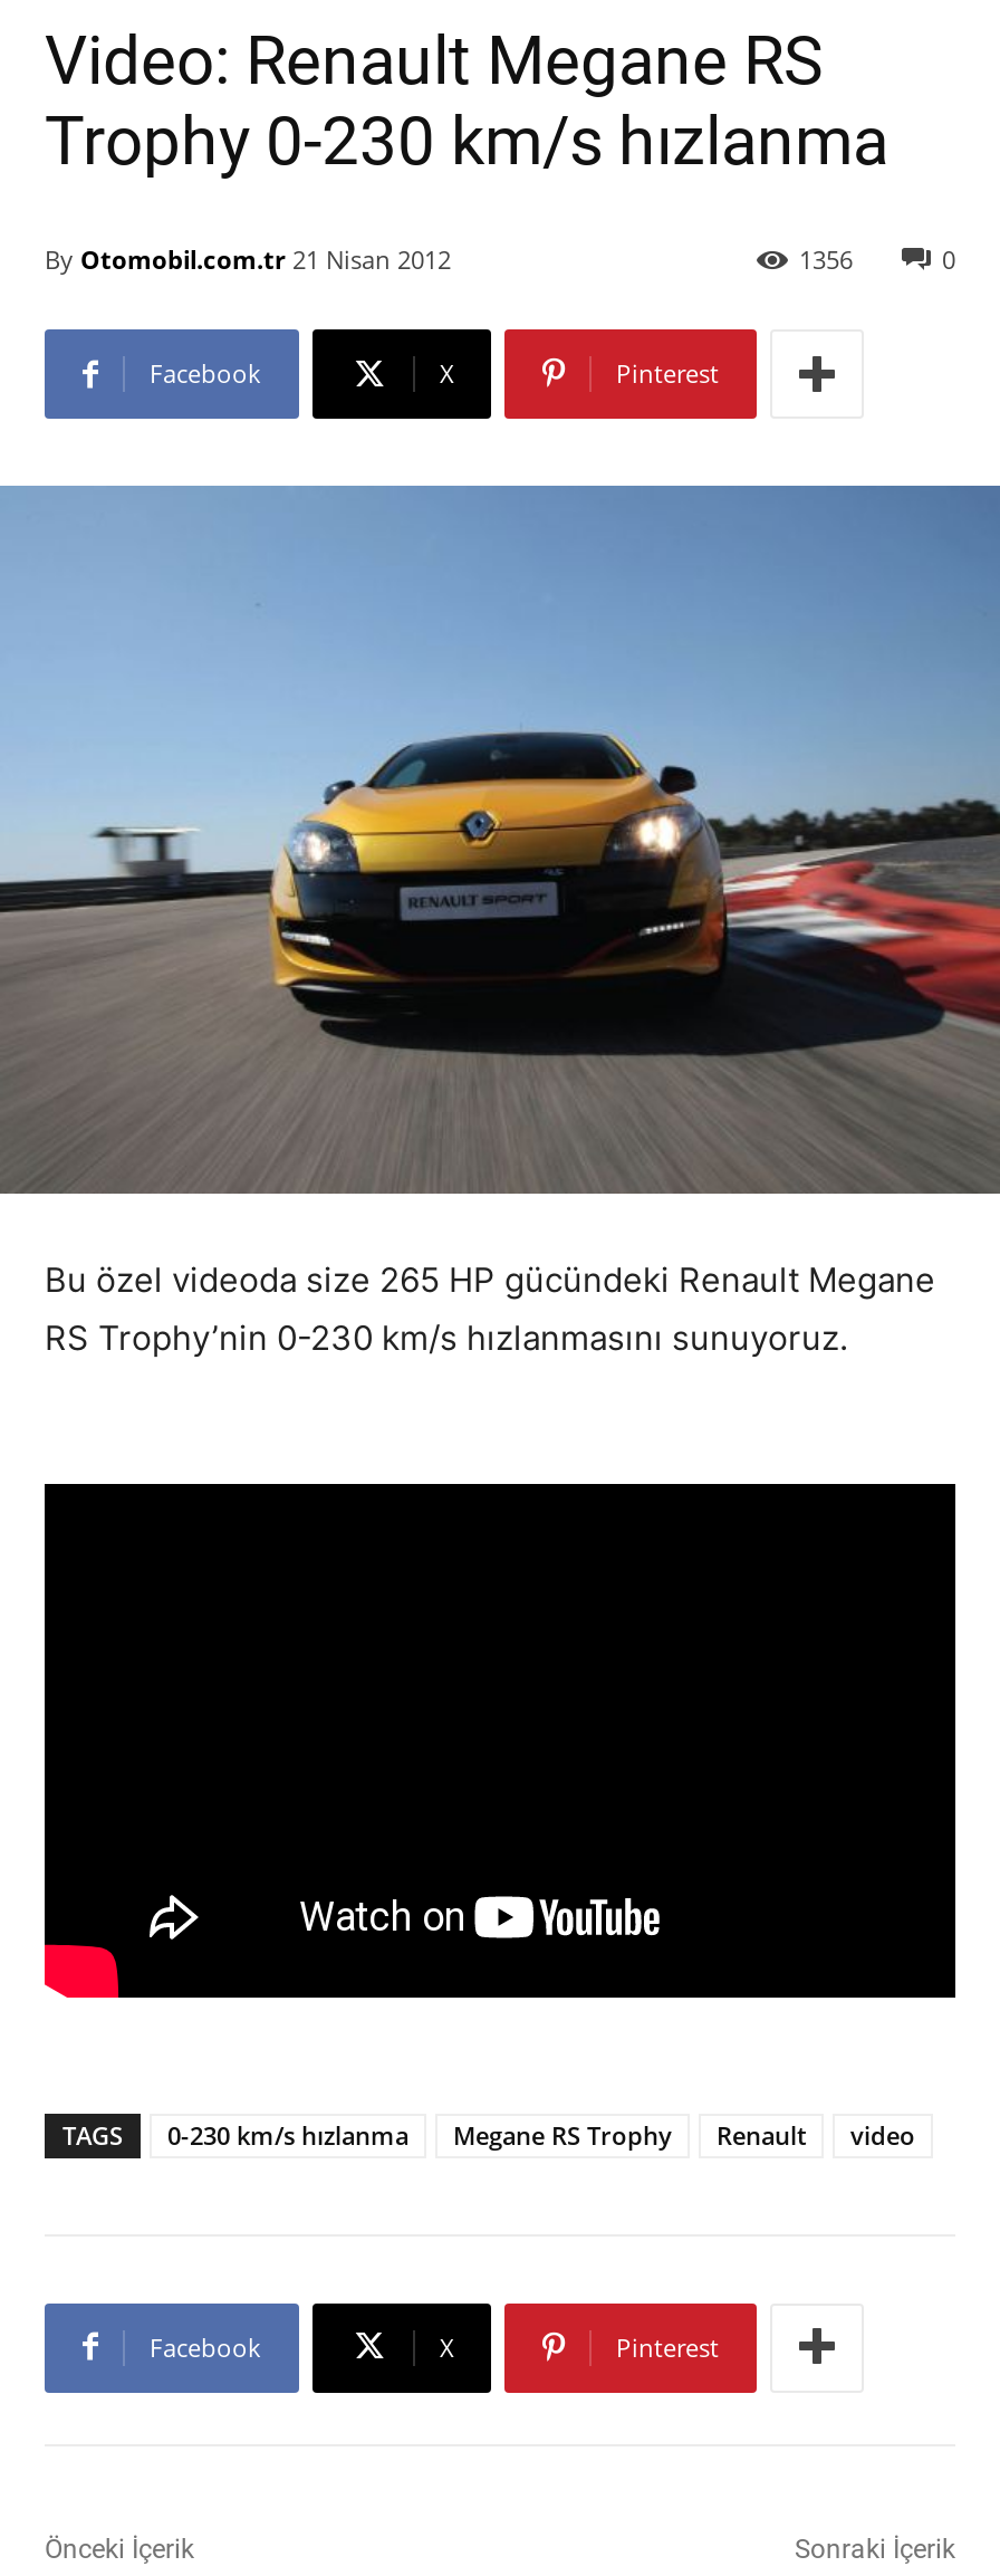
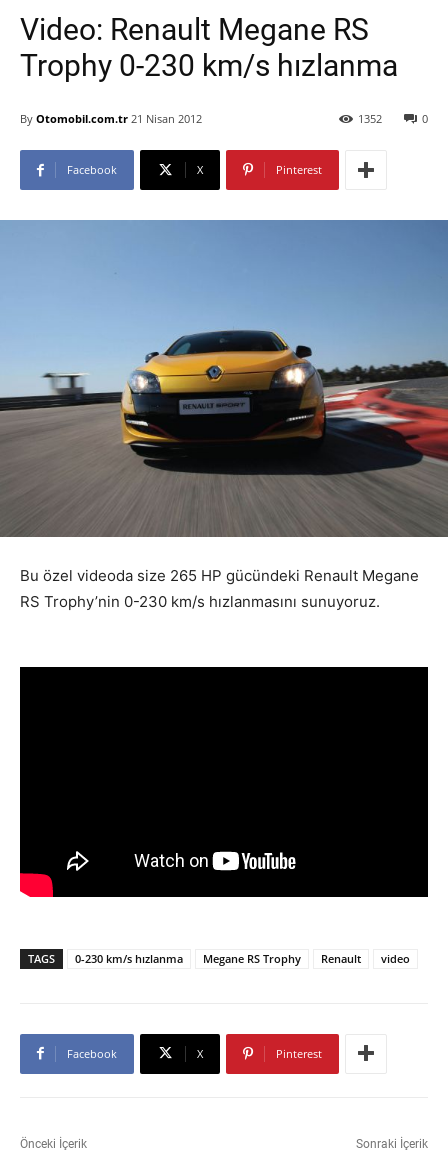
- 1356
+ 1352
